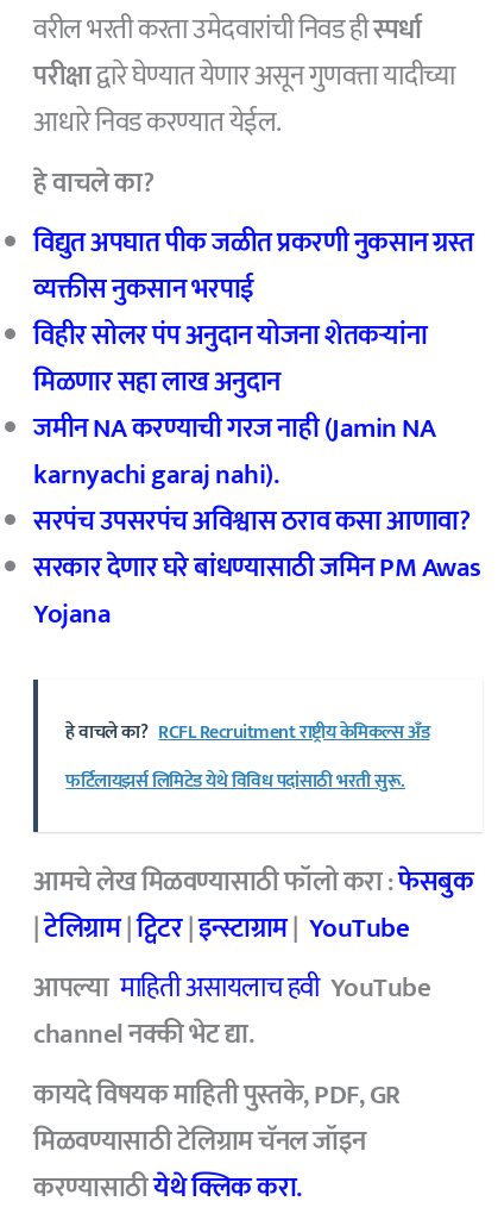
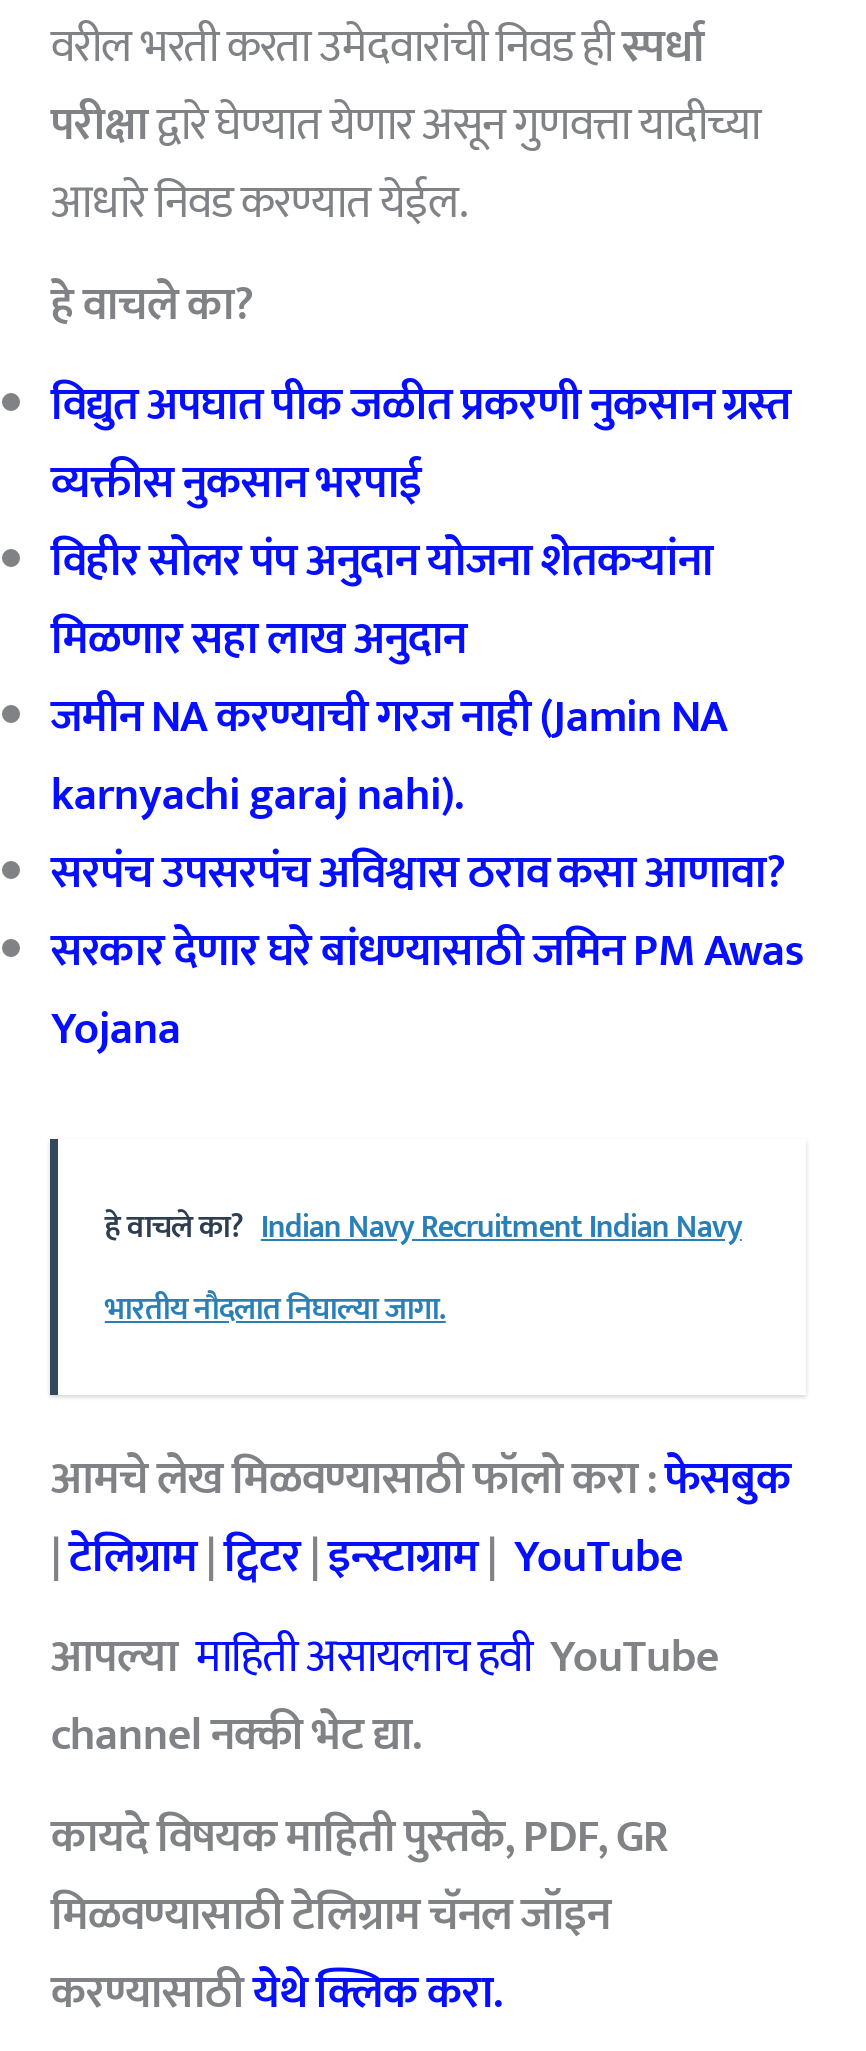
- हे वाचले का? RCFL Recruitment राष्ट्रीय केमिकल्स अँड
+ हे वाचले का? Indian Navy Recruitment Indian Navy

- फर्टिलायझर्स लिमिटेड येथे विविध पदांसाठी भरती सुरू.
+ भारतीय नौदलात निघाल्या जागा.
